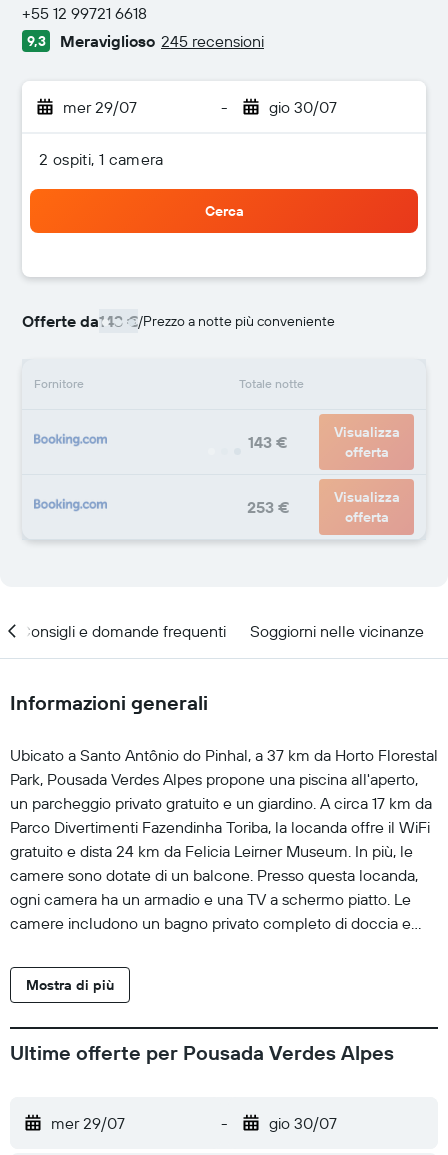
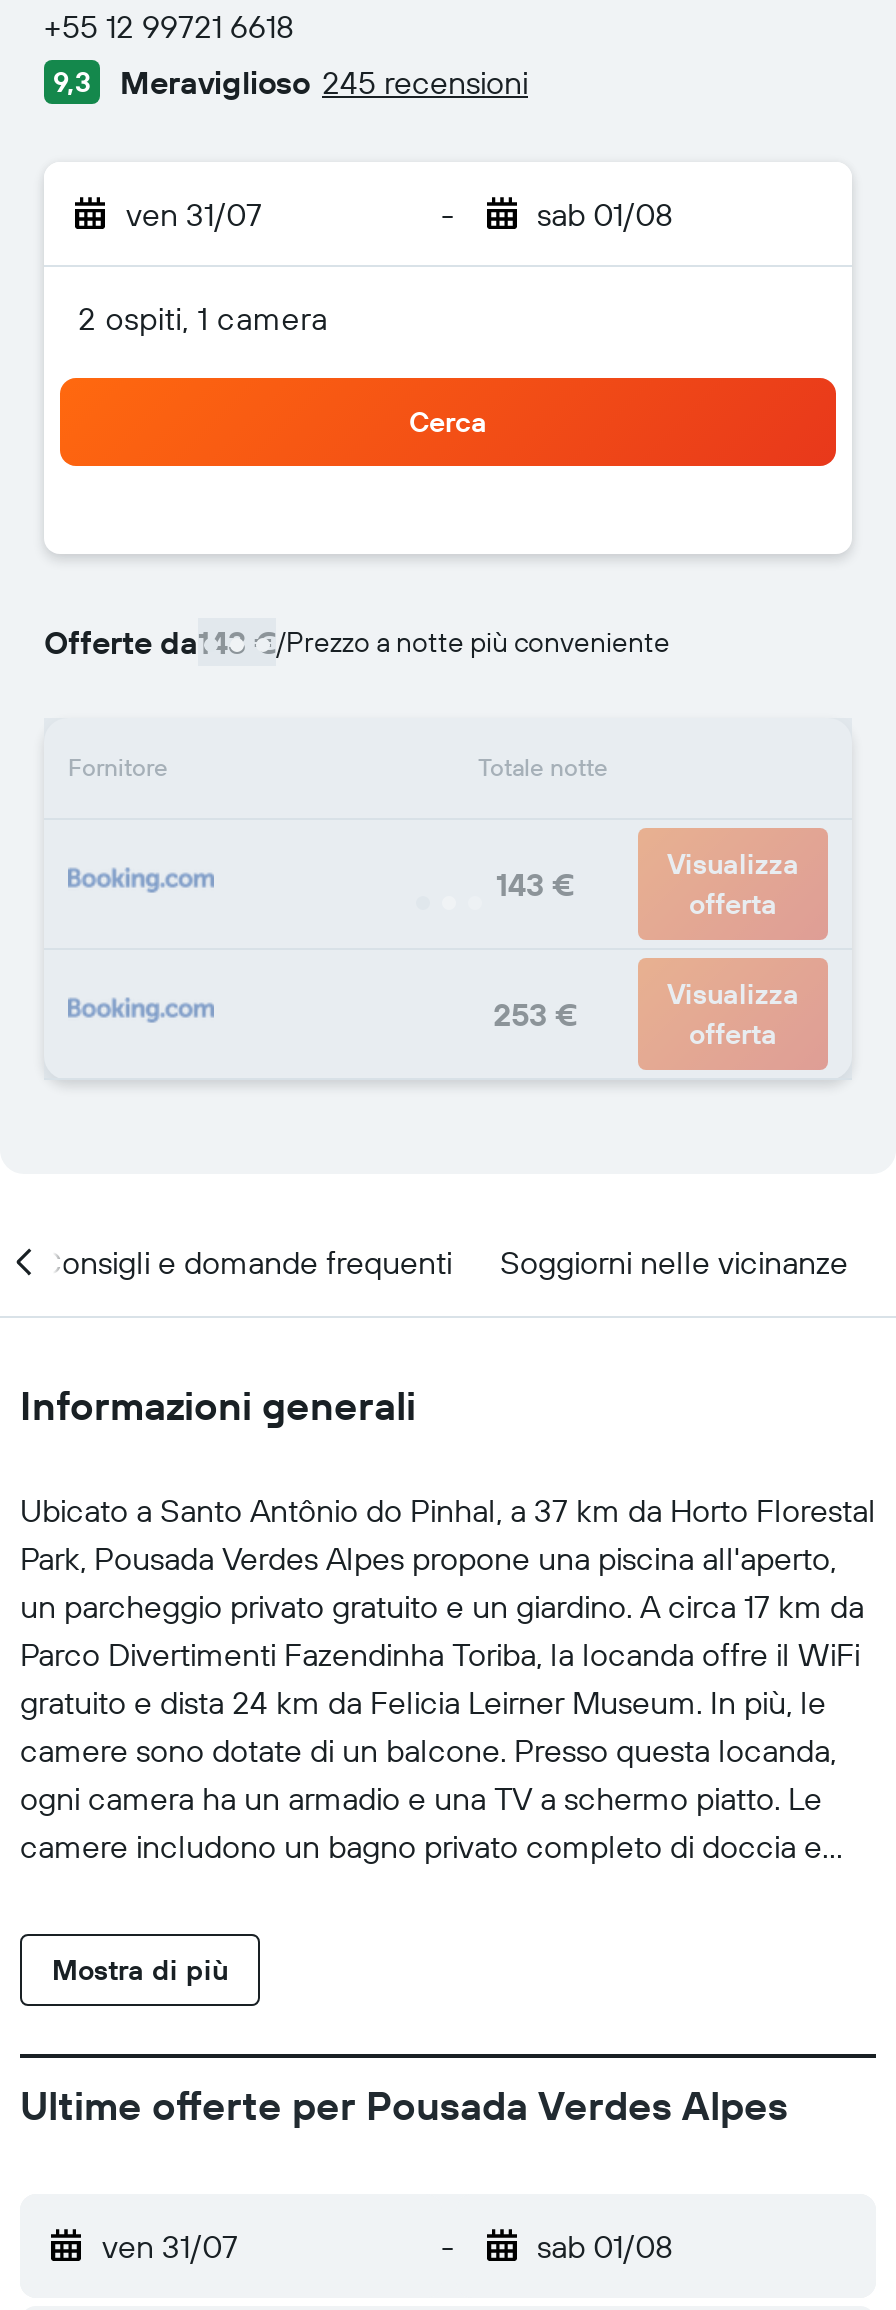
- mer 29/07
+ ven 31/07

- gio 30/07
+ sab 01/08

- mer 29/07
+ ven 31/07

- gio 30/07
+ sab 01/08
